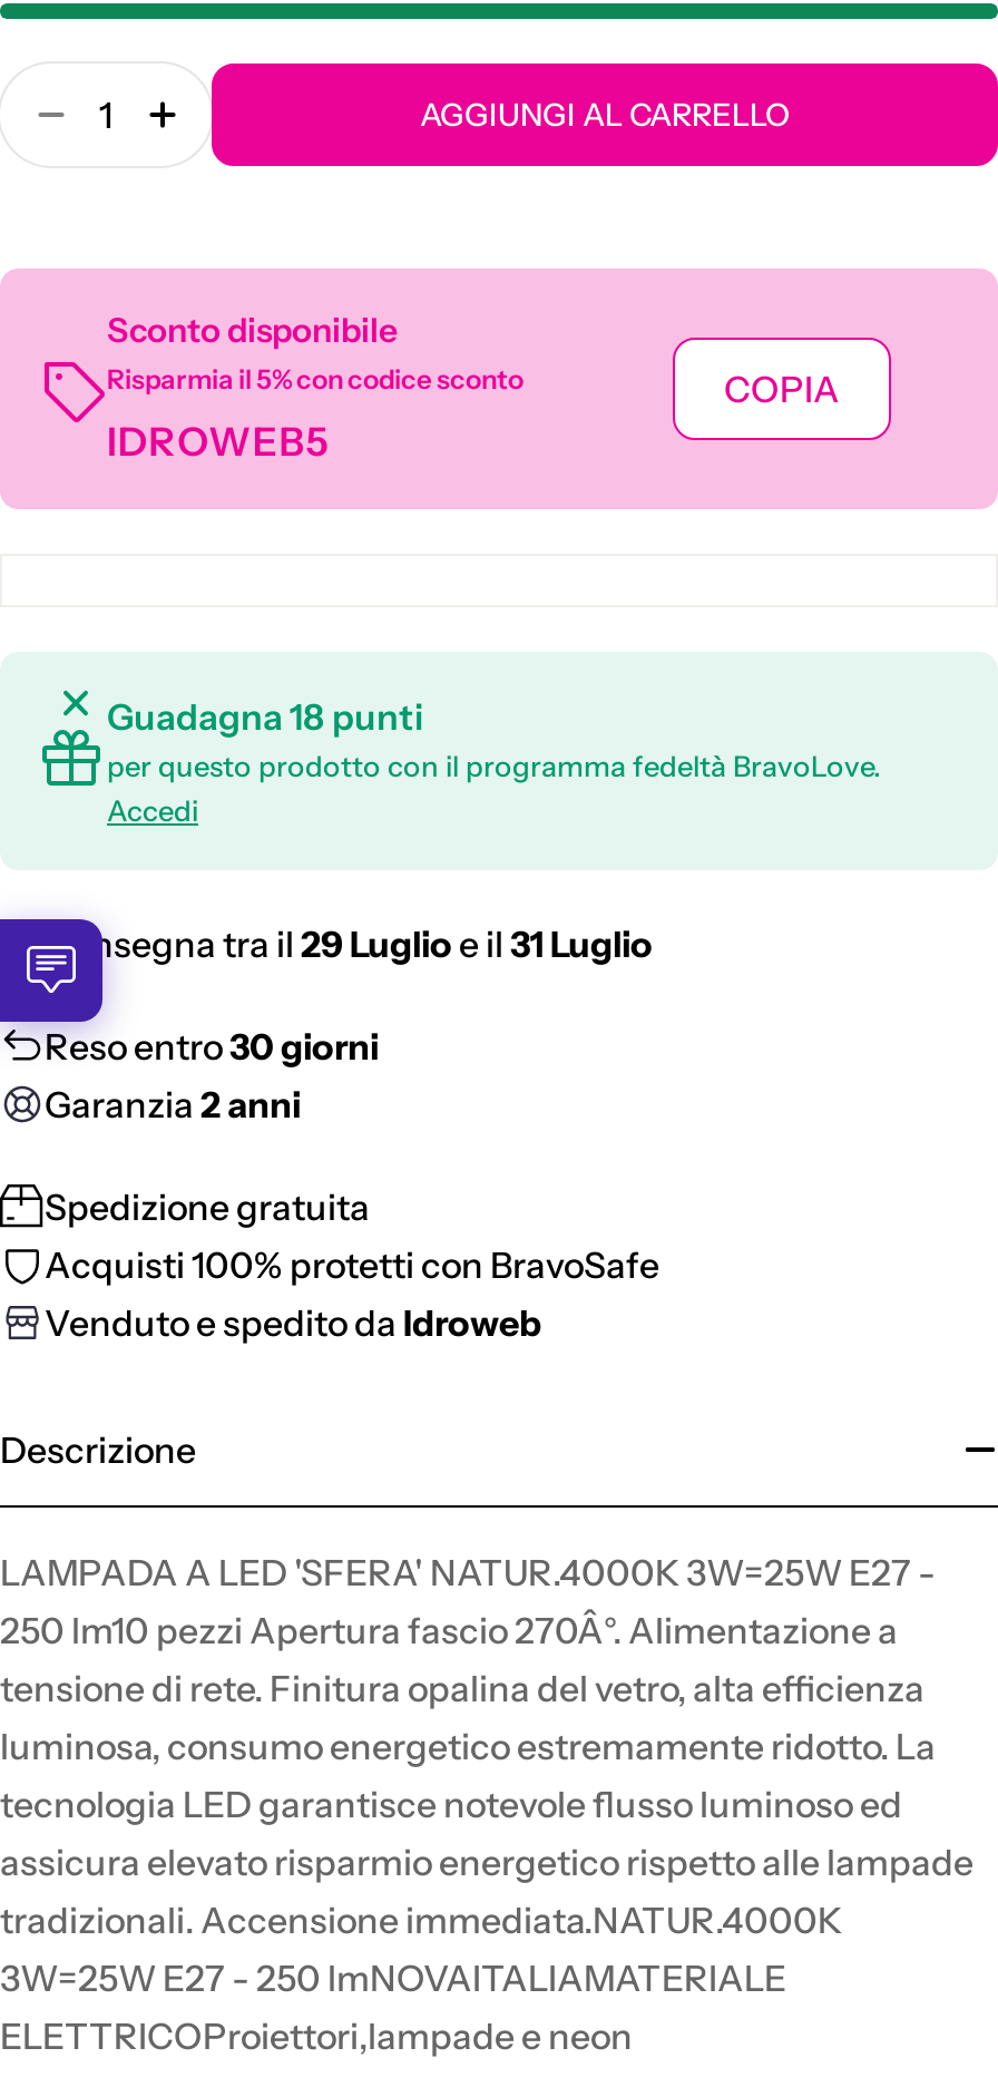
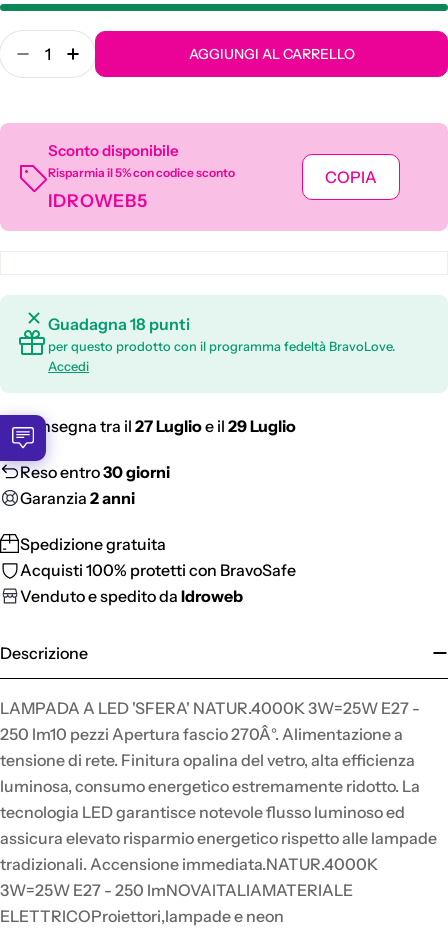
- Consegna tra il 29 Luglio e il 31 Luglio
+ Consegna tra il 27 Luglio e il 29 Luglio
